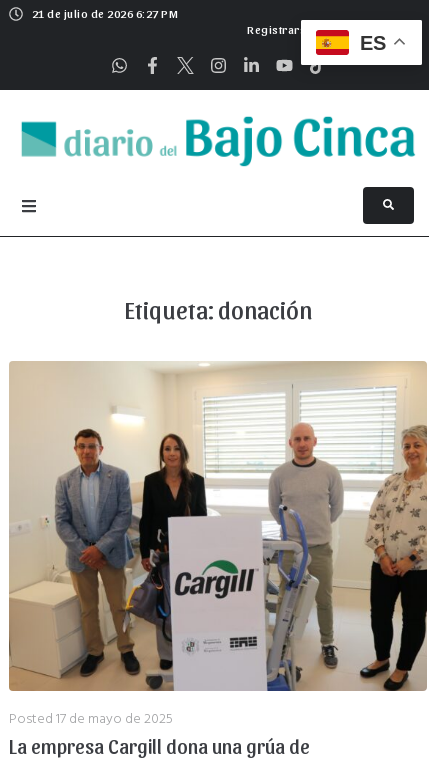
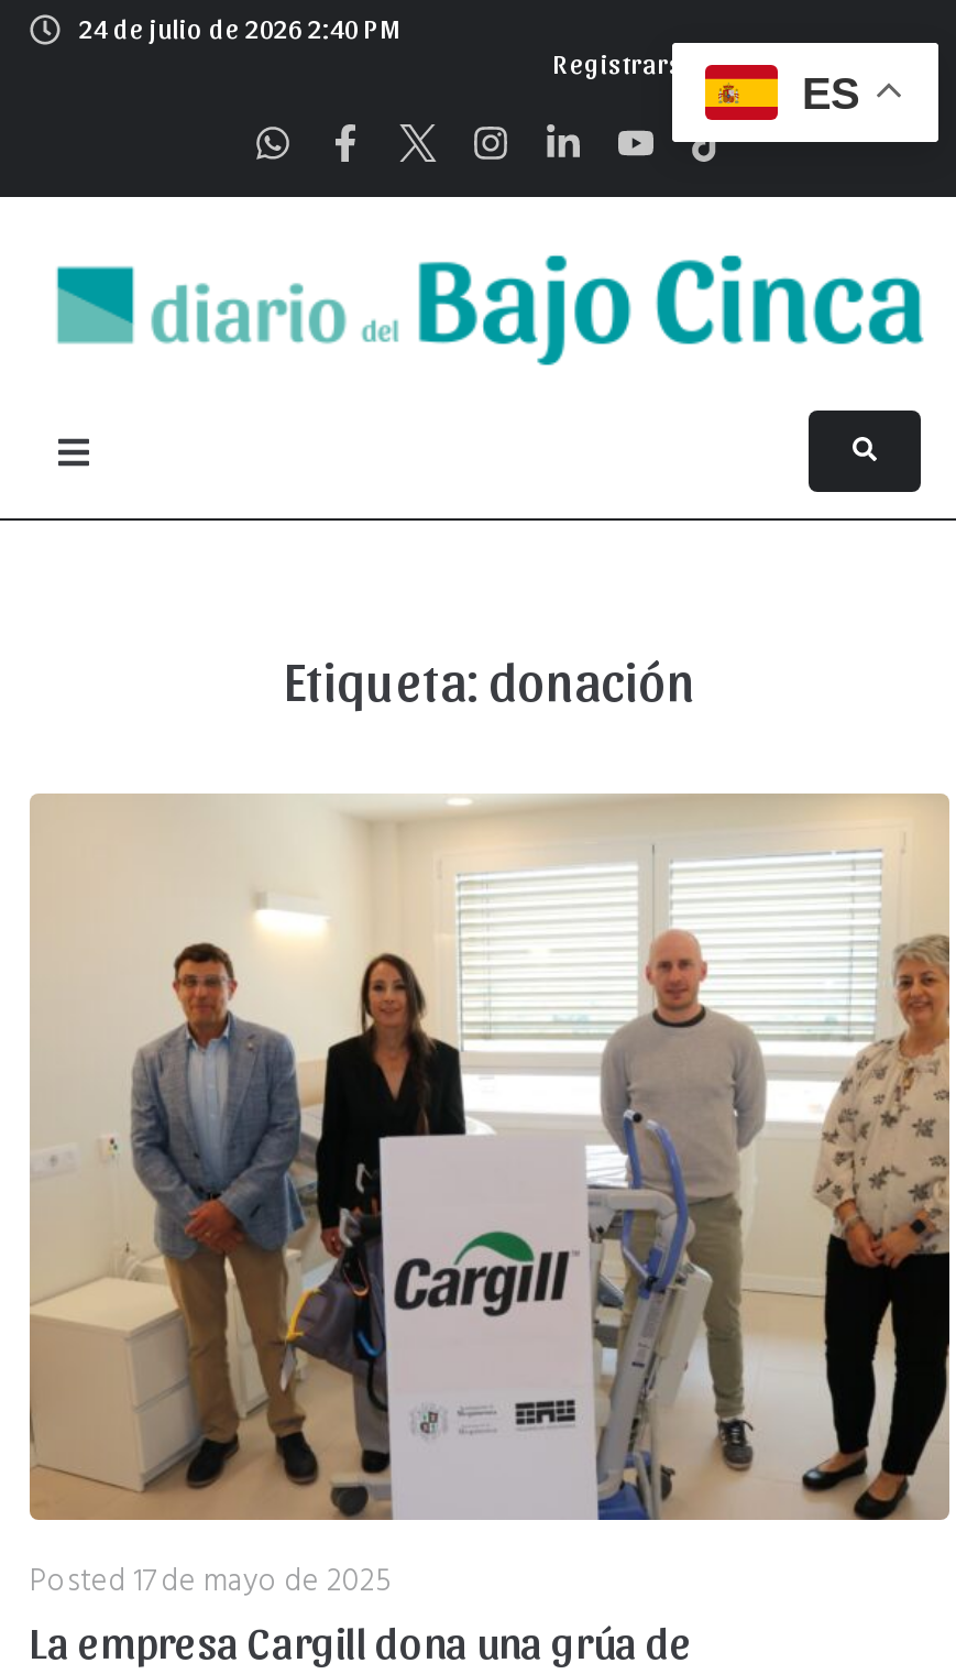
- 21 de julio de 2026 6:27 PM
+ 24 de julio de 2026 2:40 PM
